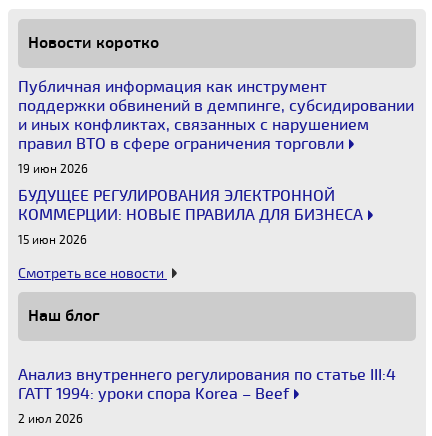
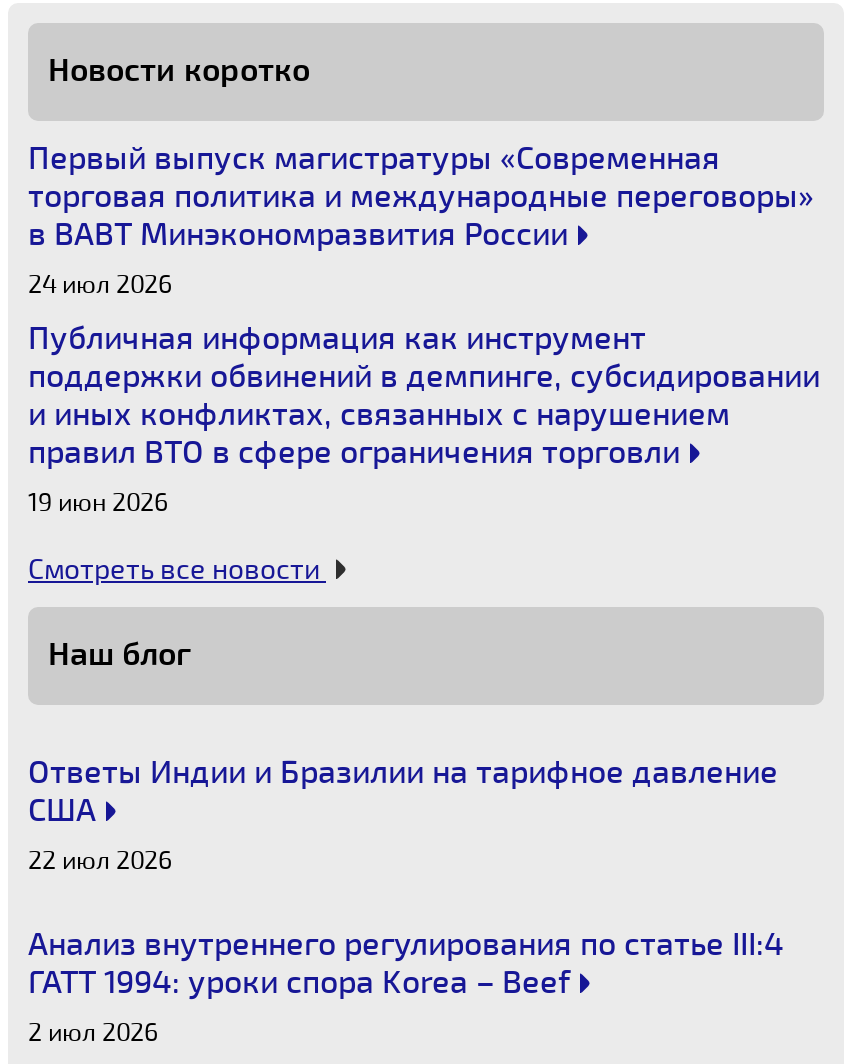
+ Первый выпуск магистратуры «Современная
+ торговая политика и международные переговоры»
+ в ВАВТ Минэкономразвития России
+ 24 июл 2026

- БУДУЩЕЕ РЕГУЛИРОВАНИЯ ЭЛЕКТРОННОЙ
- КОММЕРЦИИ: НОВЫЕ ПРАВИЛА ДЛЯ БИЗНЕСА
- 15 июн 2026

+ Ответы Индии и Бразилии на тарифное давление
+ США
+ 22 июл 2026
